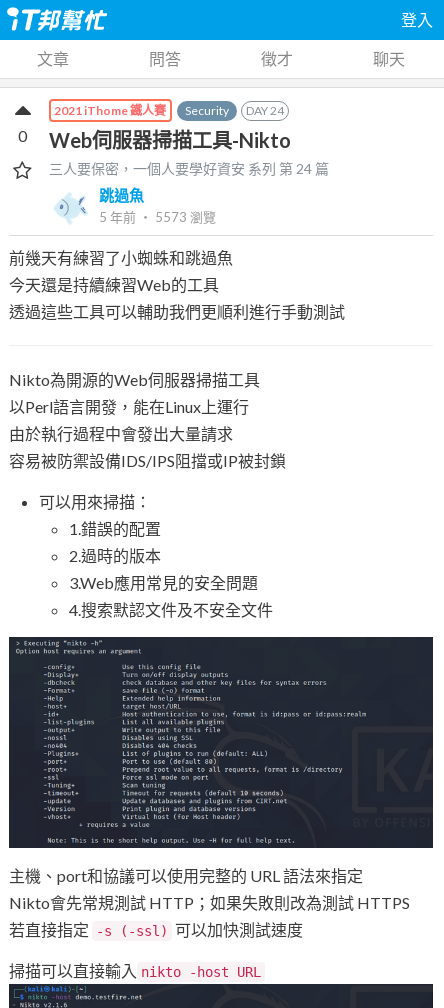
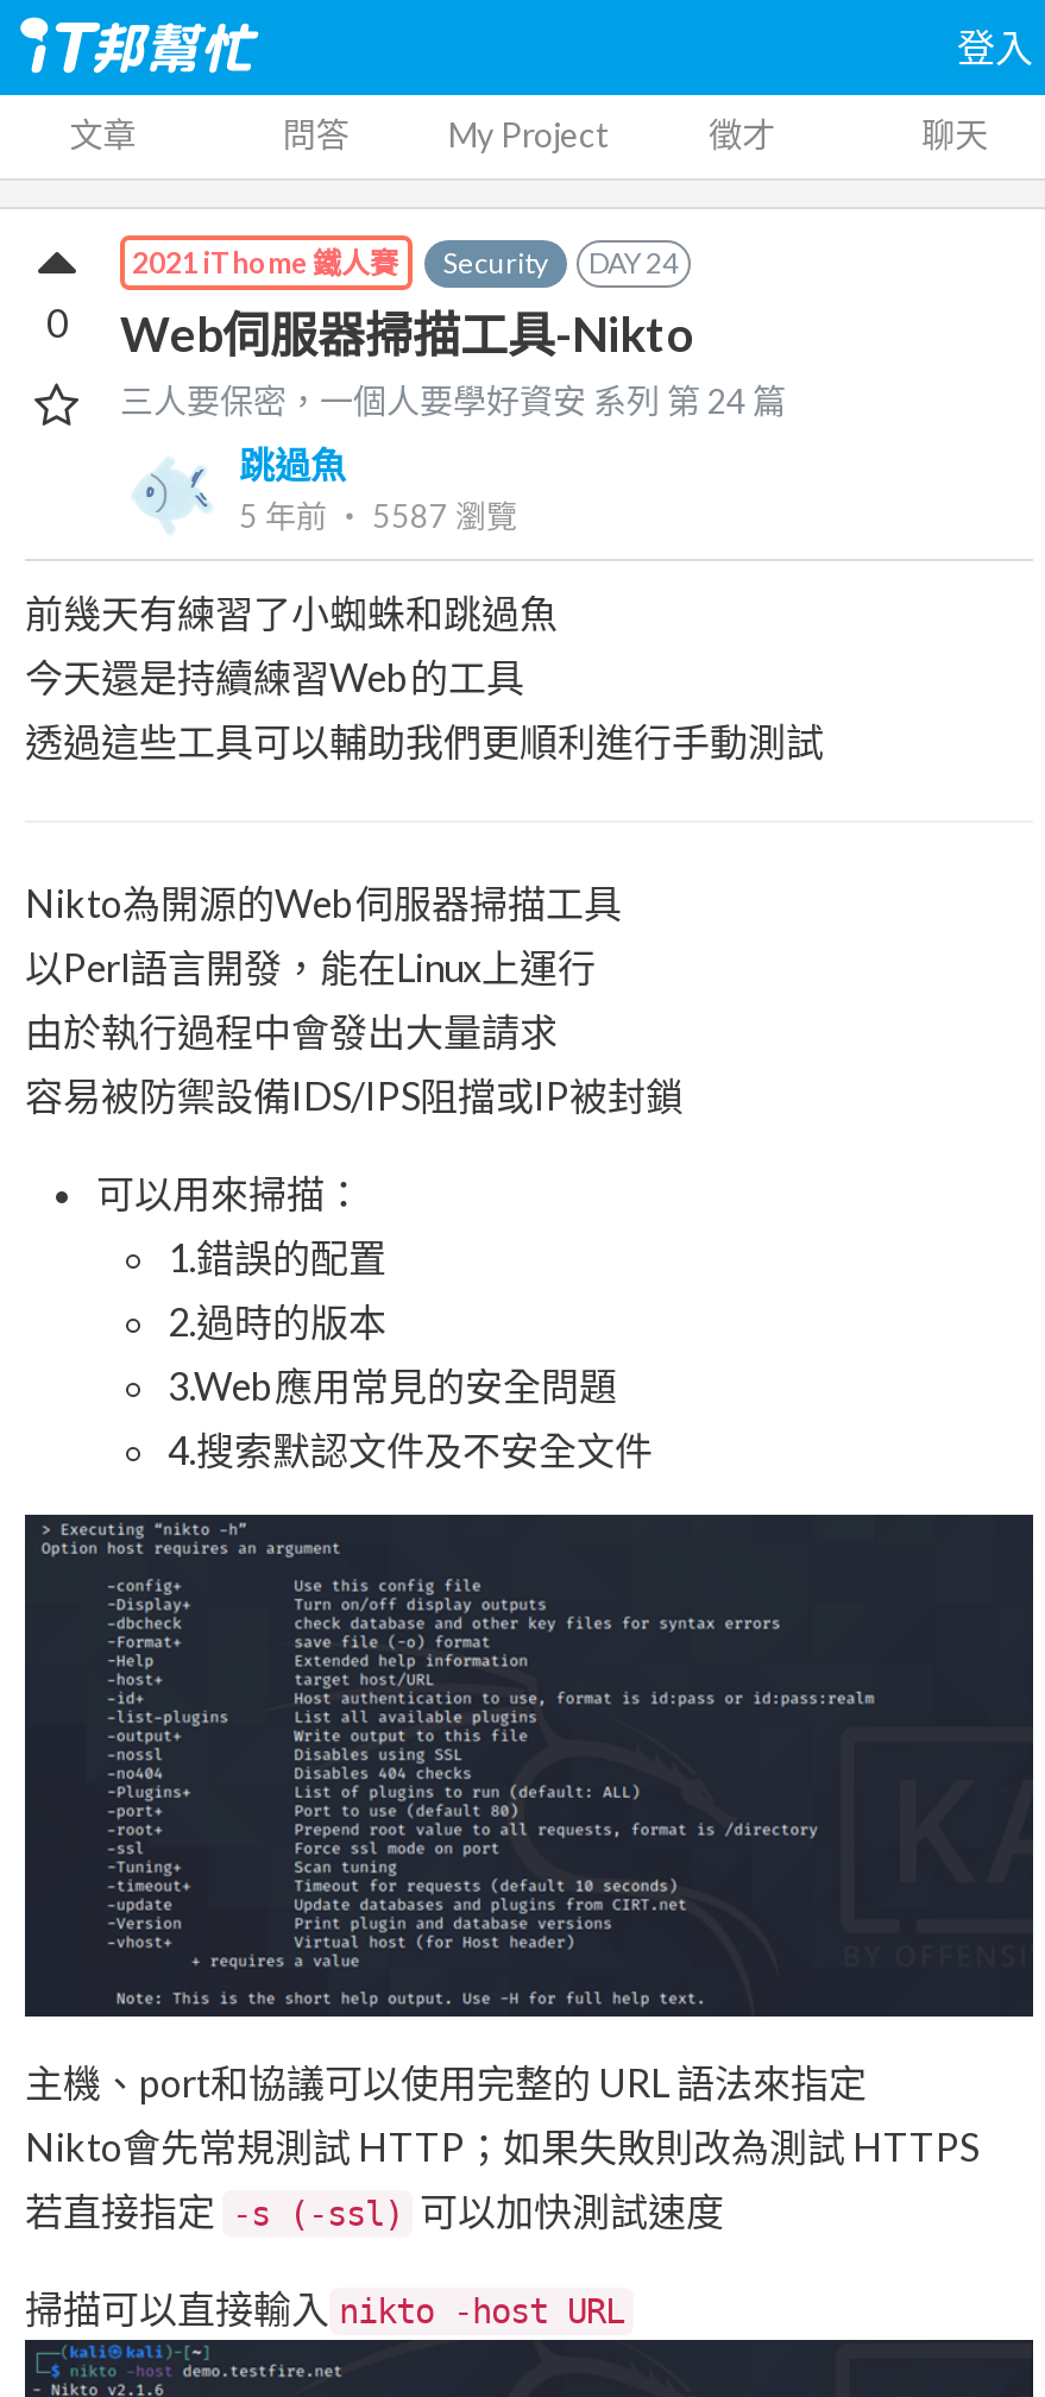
+ My Project

- 5 年前‧ 5573瀏覽
+ 5 年前‧ 5587瀏覽
